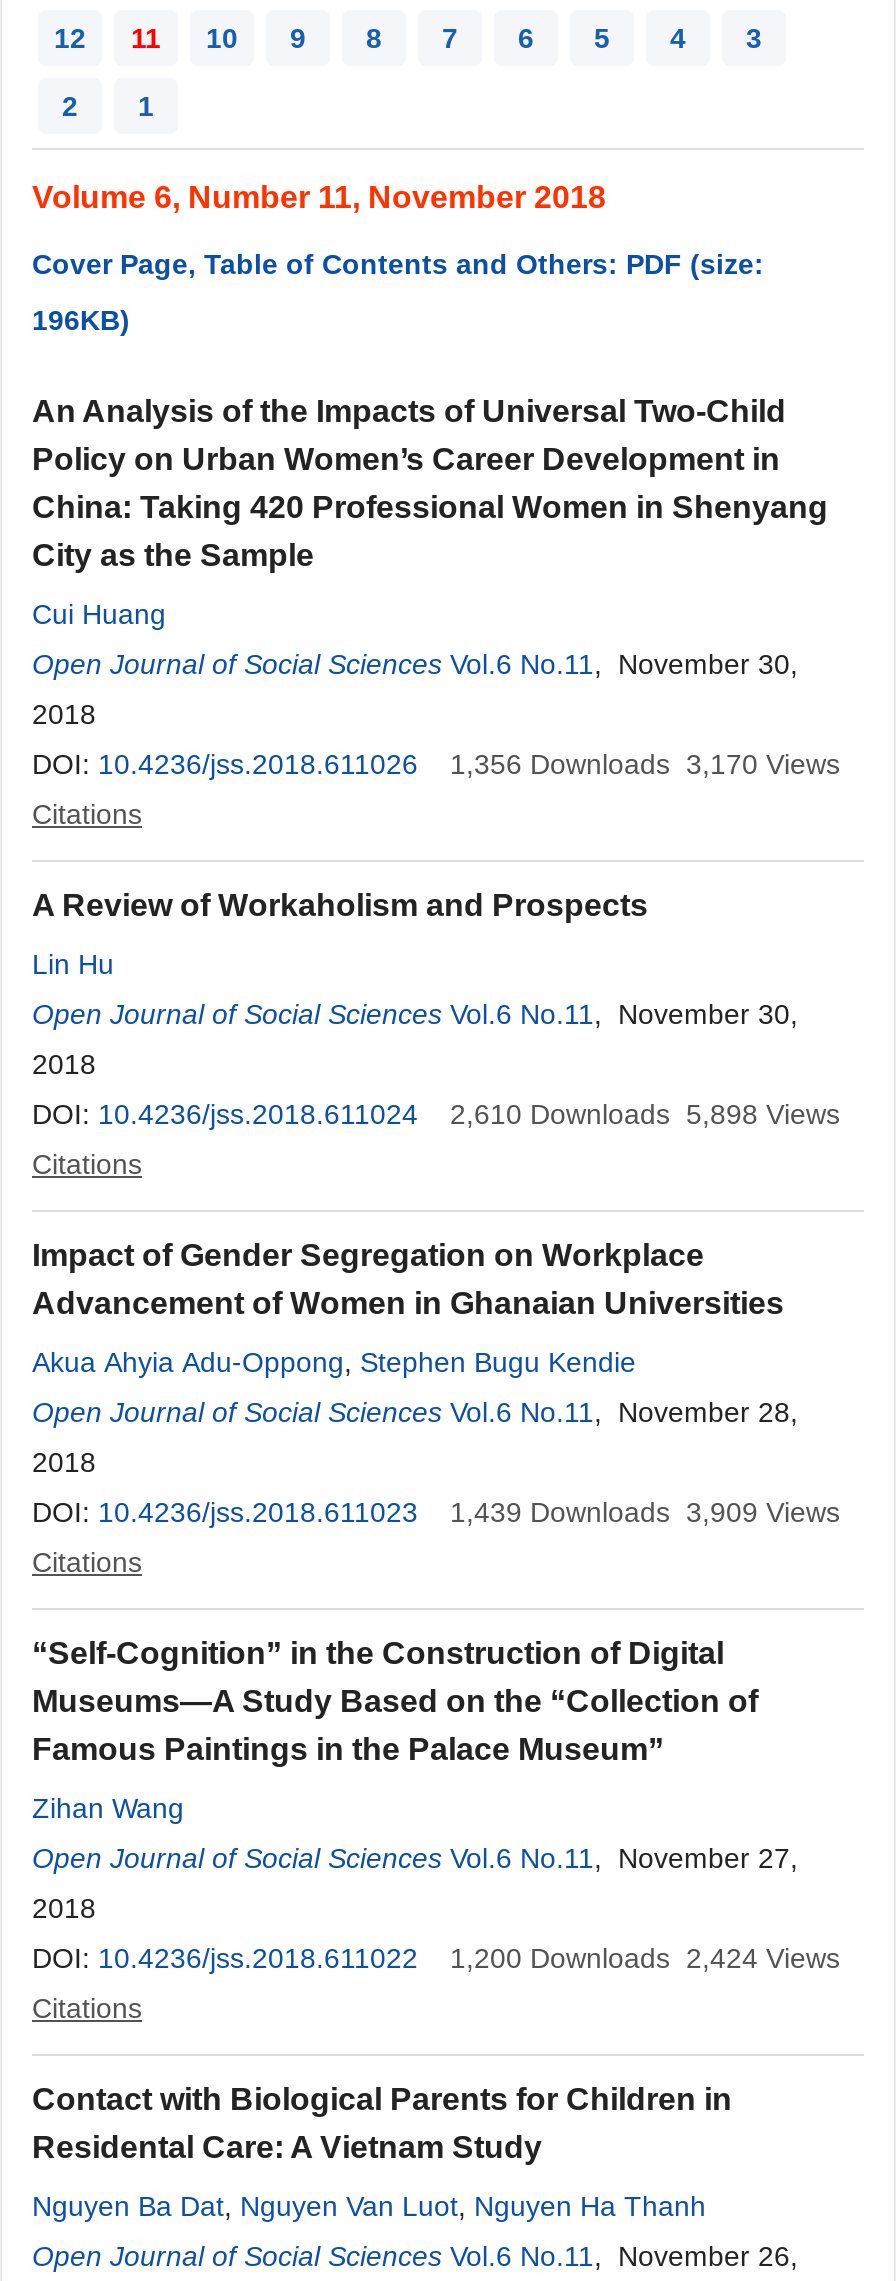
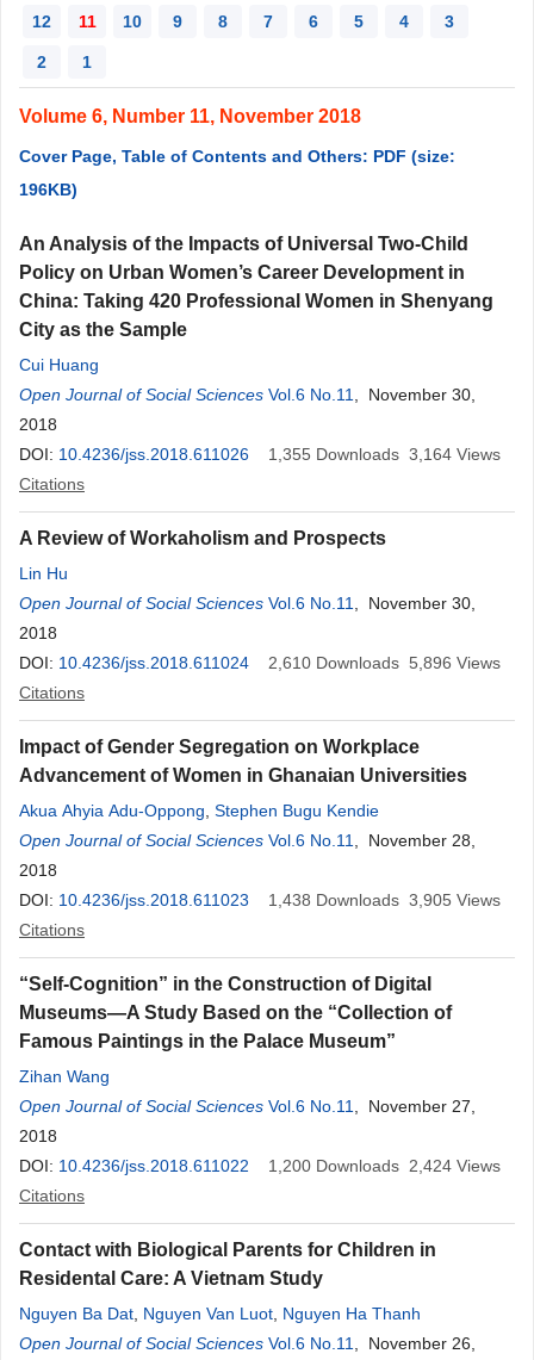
- 1,356 Downloads 3,170 Views
+ 1,355 Downloads 3,164 Views

- 2,610 Downloads 5,898 Views
+ 2,610 Downloads 5,896 Views

- 1,439 Downloads 3,909 Views
+ 1,438 Downloads 3,905 Views
